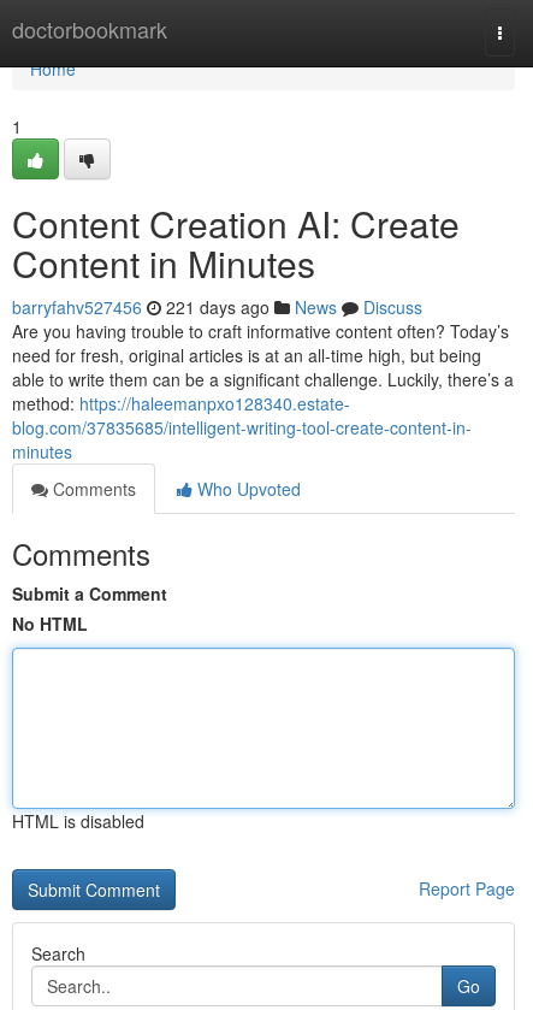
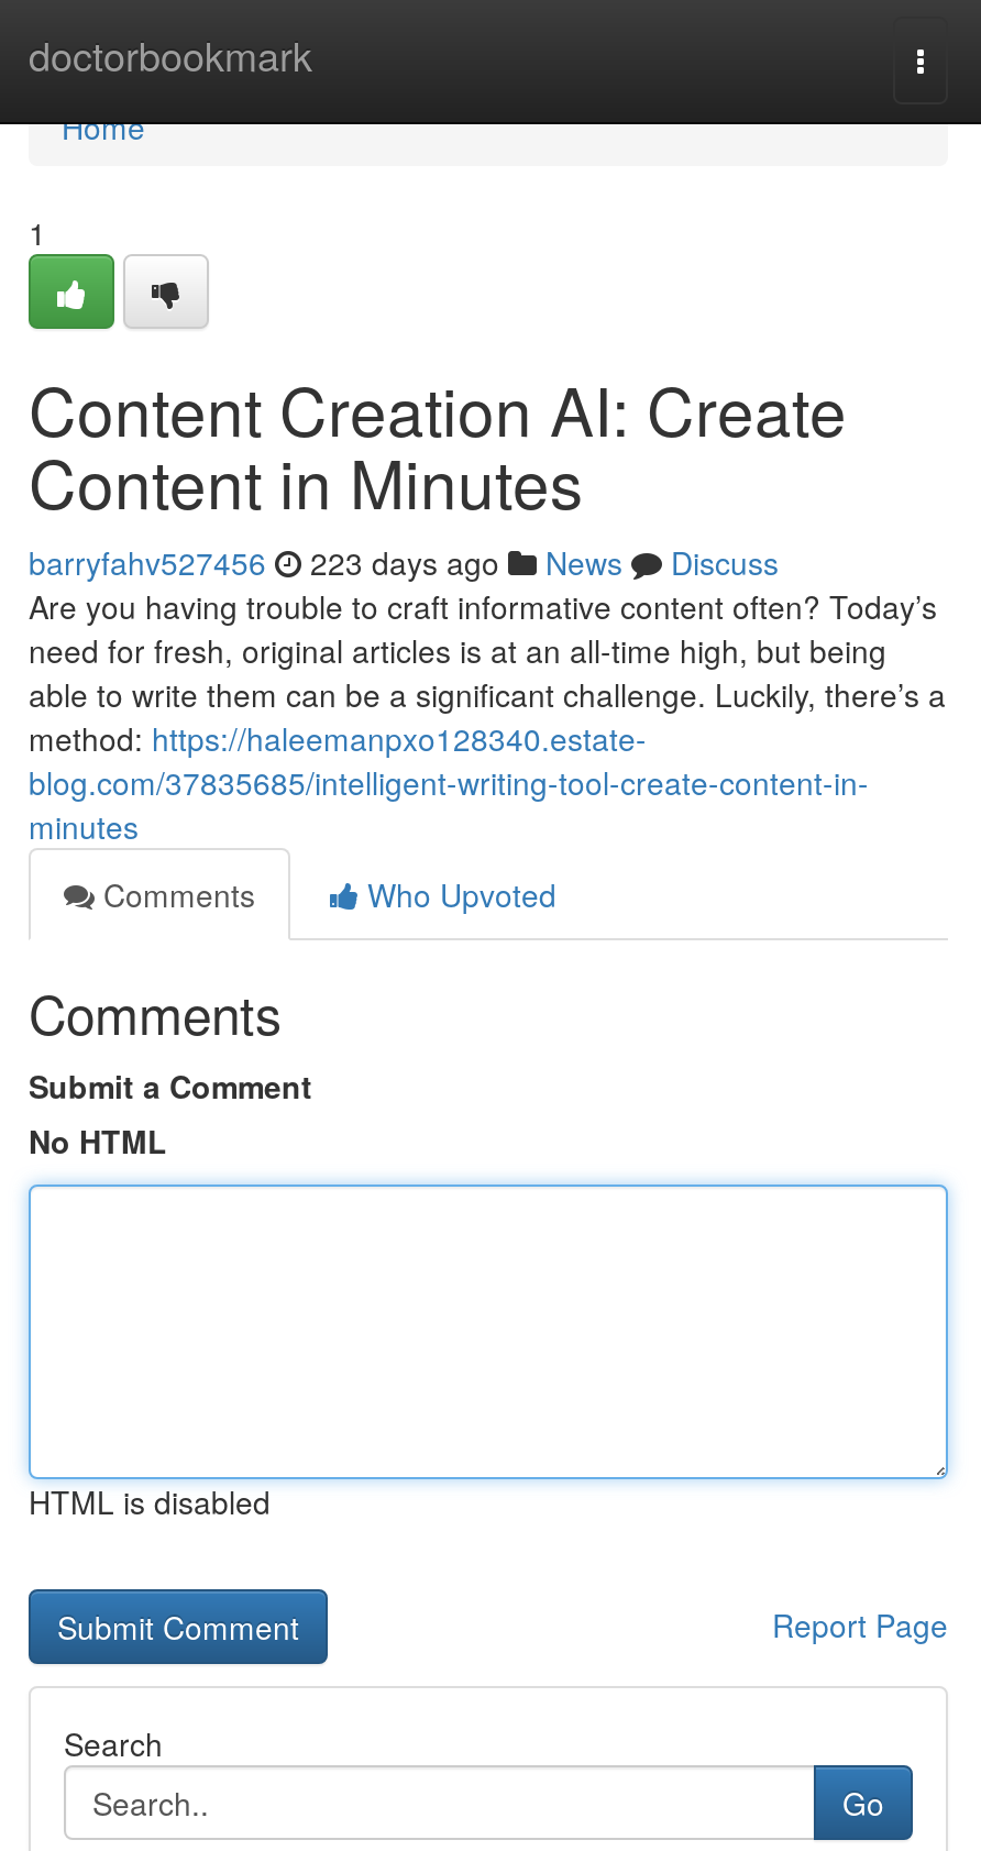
- barryfahv527456 221 days ago News Discuss
+ barryfahv527456 223 days ago News Discuss
